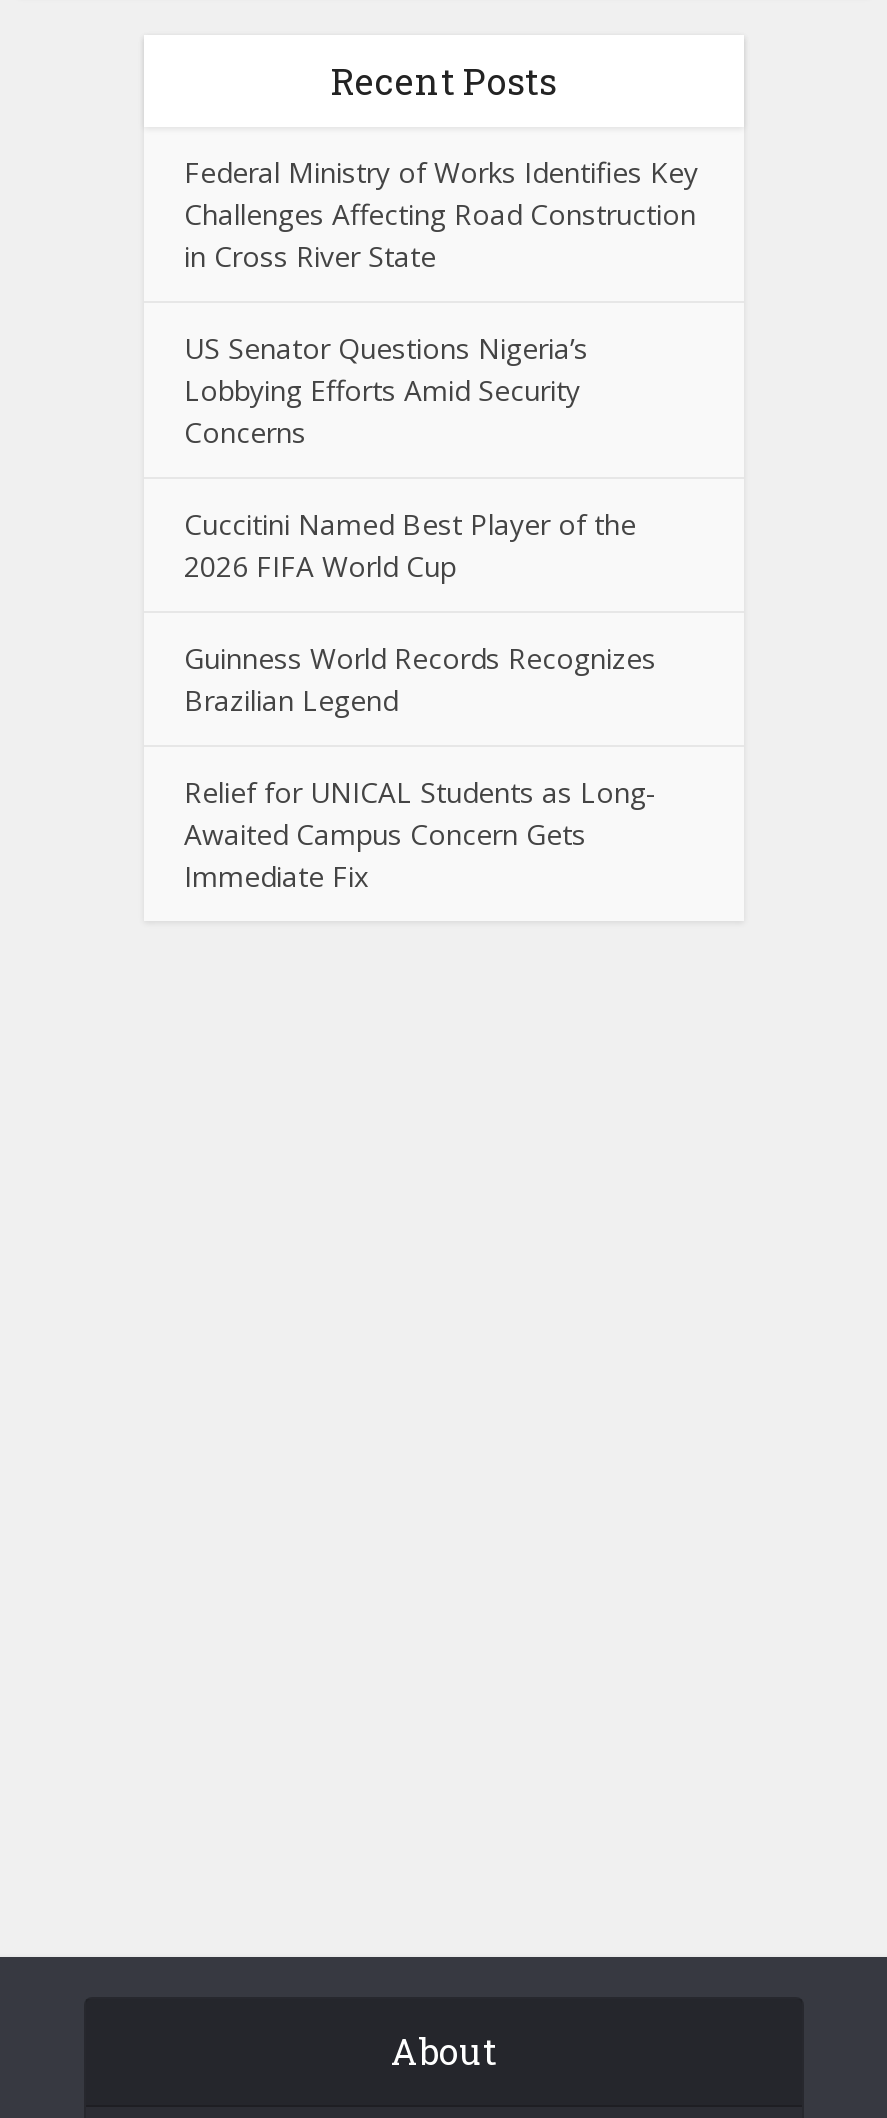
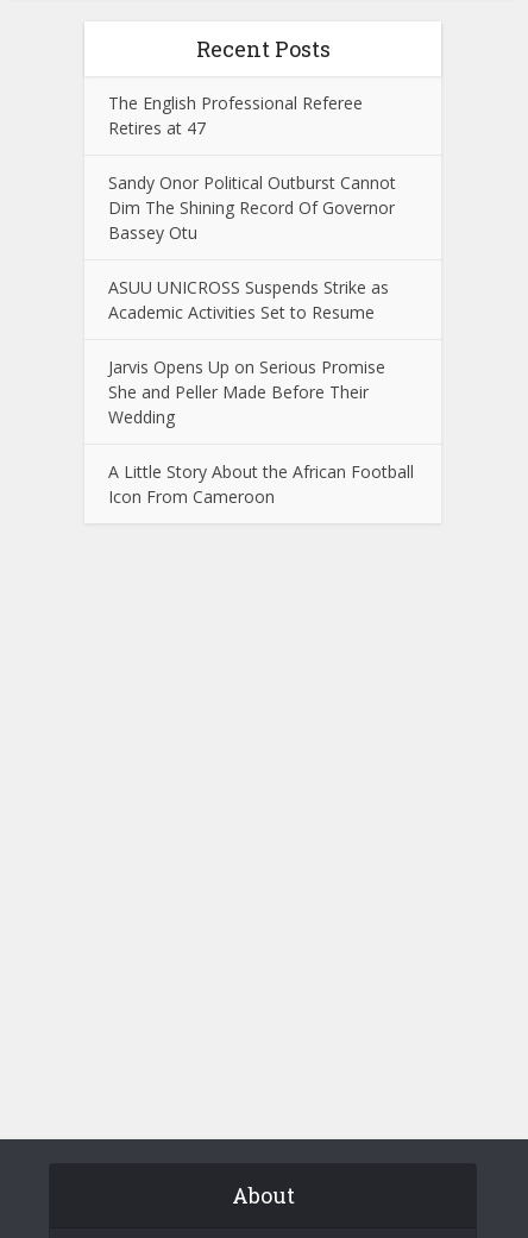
- Federal Ministry of Works Identifies Key
- Challenges Affecting Road Construction
- in Cross River State
+ The English Professional Referee
+ Retires at 47

- US Senator Questions Nigeria’s
- Lobbying Efforts Amid Security
- Concerns
+ Sandy Onor Political Outburst Cannot
+ Dim The Shining Record Of Governor
+ Bassey Otu

- Cuccitini Named Best Player of the
- 2026 FIFA World Cup
+ ASUU UNICROSS Suspends Strike as
+ Academic Activities Set to Resume

- Guinness World Records Recognizes
- Brazilian Legend
+ Jarvis Opens Up on Serious Promise
+ She and Peller Made Before Their
+ Wedding

- Relief for UNICAL Students as Long-
- Awaited Campus Concern Gets
- Immediate Fix
+ A Little Story About the African Football
+ Icon From Cameroon
